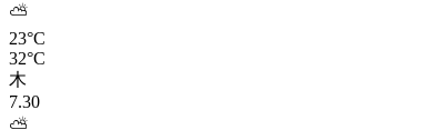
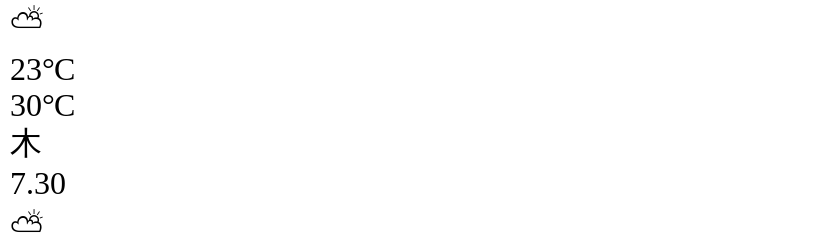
- 32°C
+ 30°C
